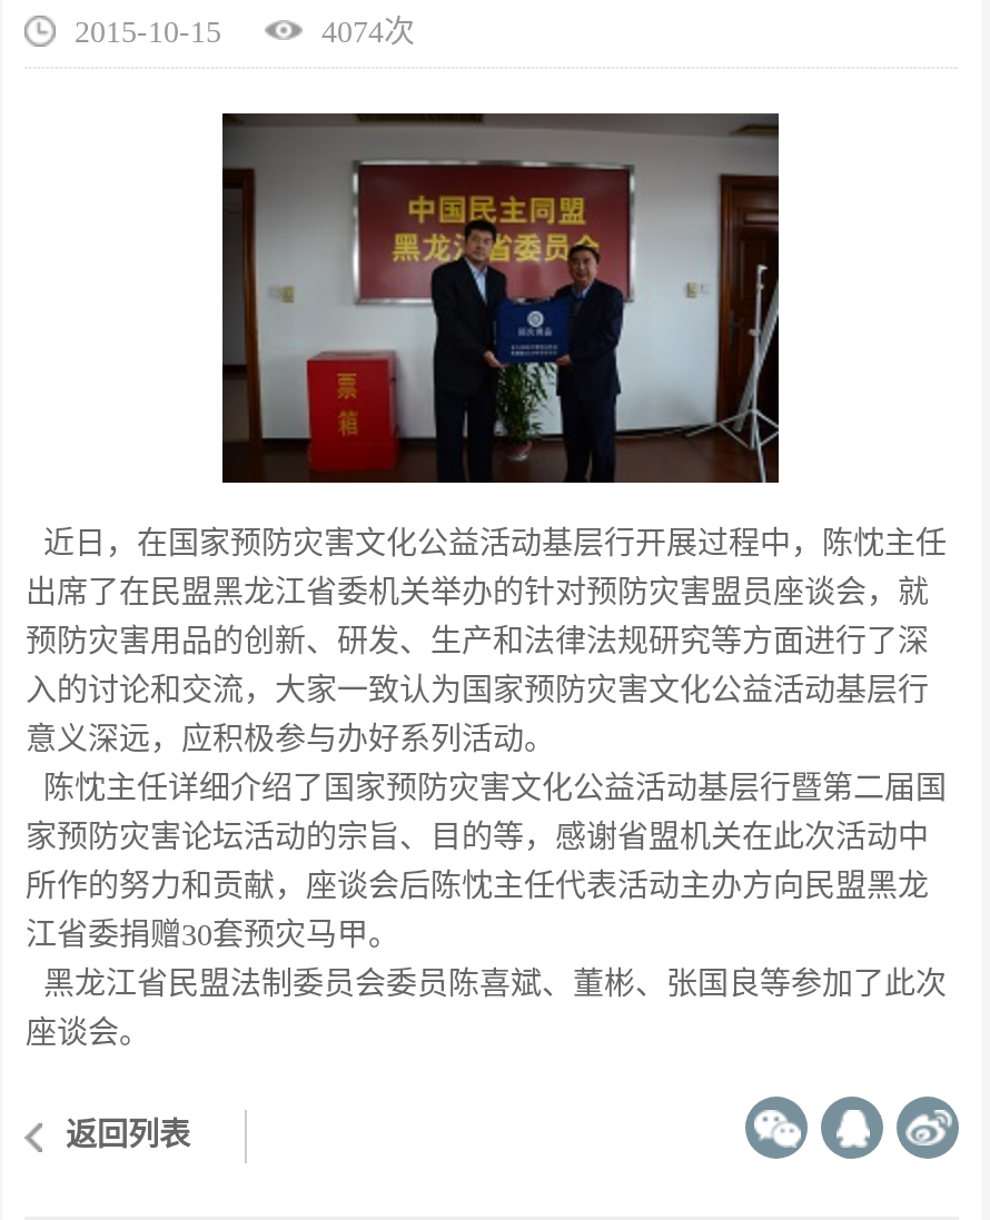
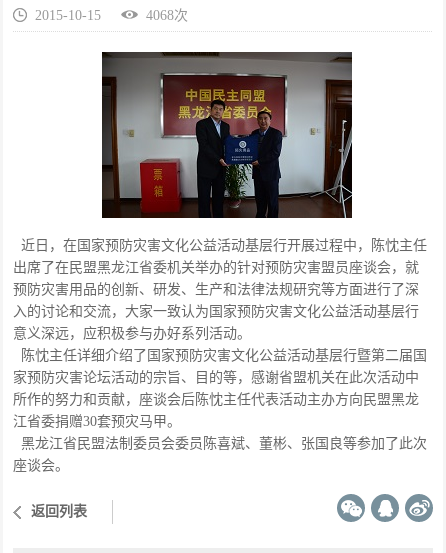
- 2015-10-15 4074次
+ 2015-10-15 4068次
